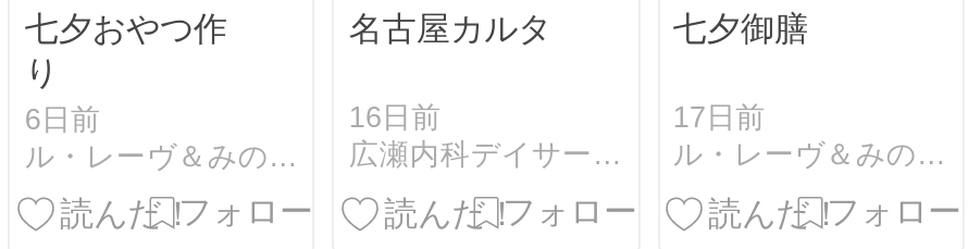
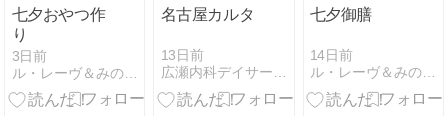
- 6日前
+ 3日前

- 16日前
+ 13日前

- 17日前
+ 14日前
